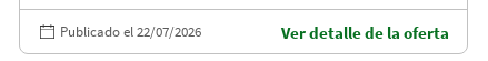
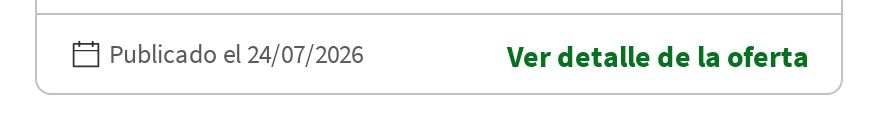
- Publicado el 22/07/2026
+ Publicado el 24/07/2026
